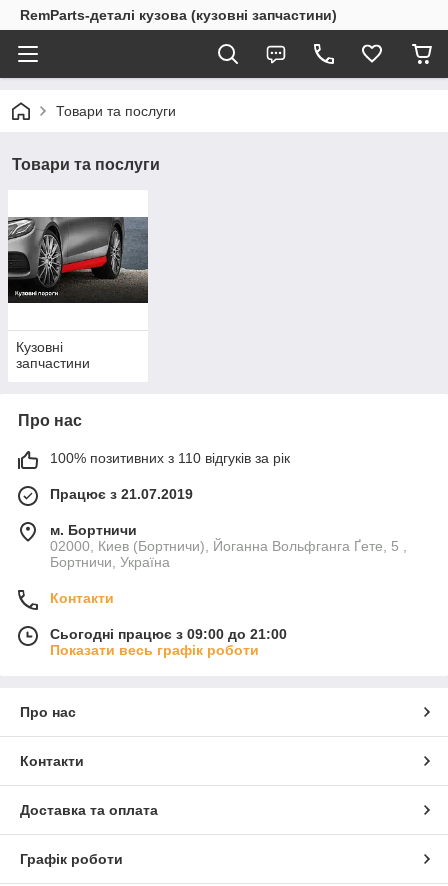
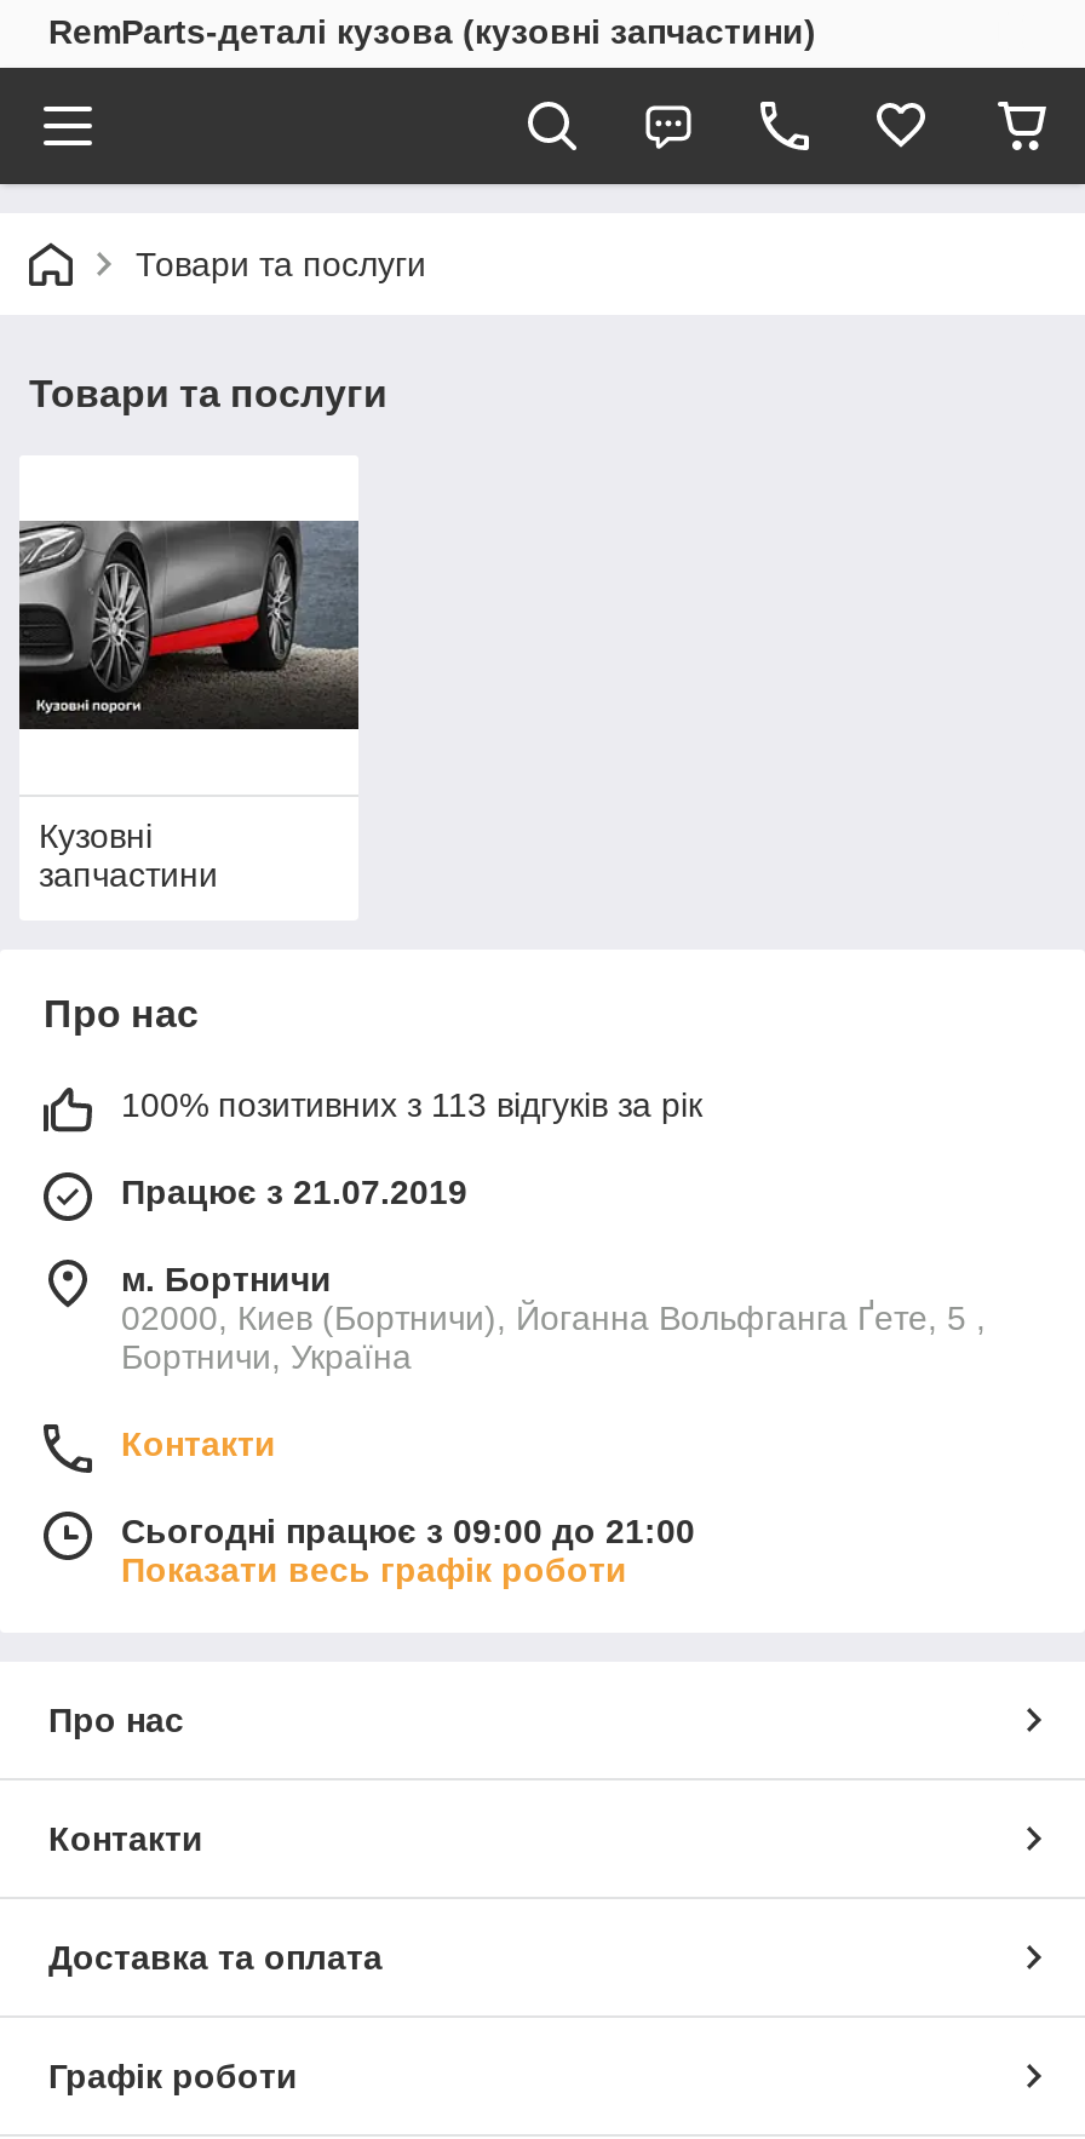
- 100% позитивних з 110 відгуків за рік
+ 100% позитивних з 113 відгуків за рік
